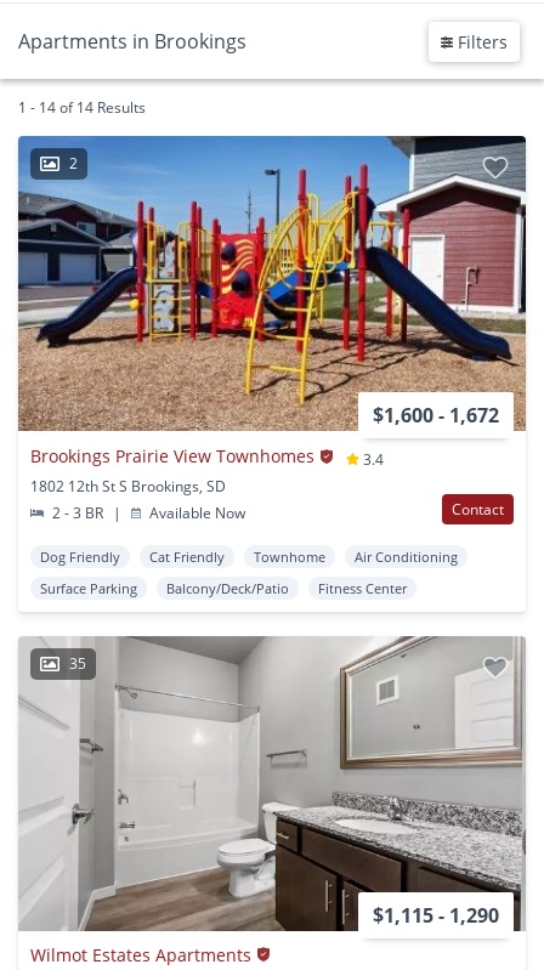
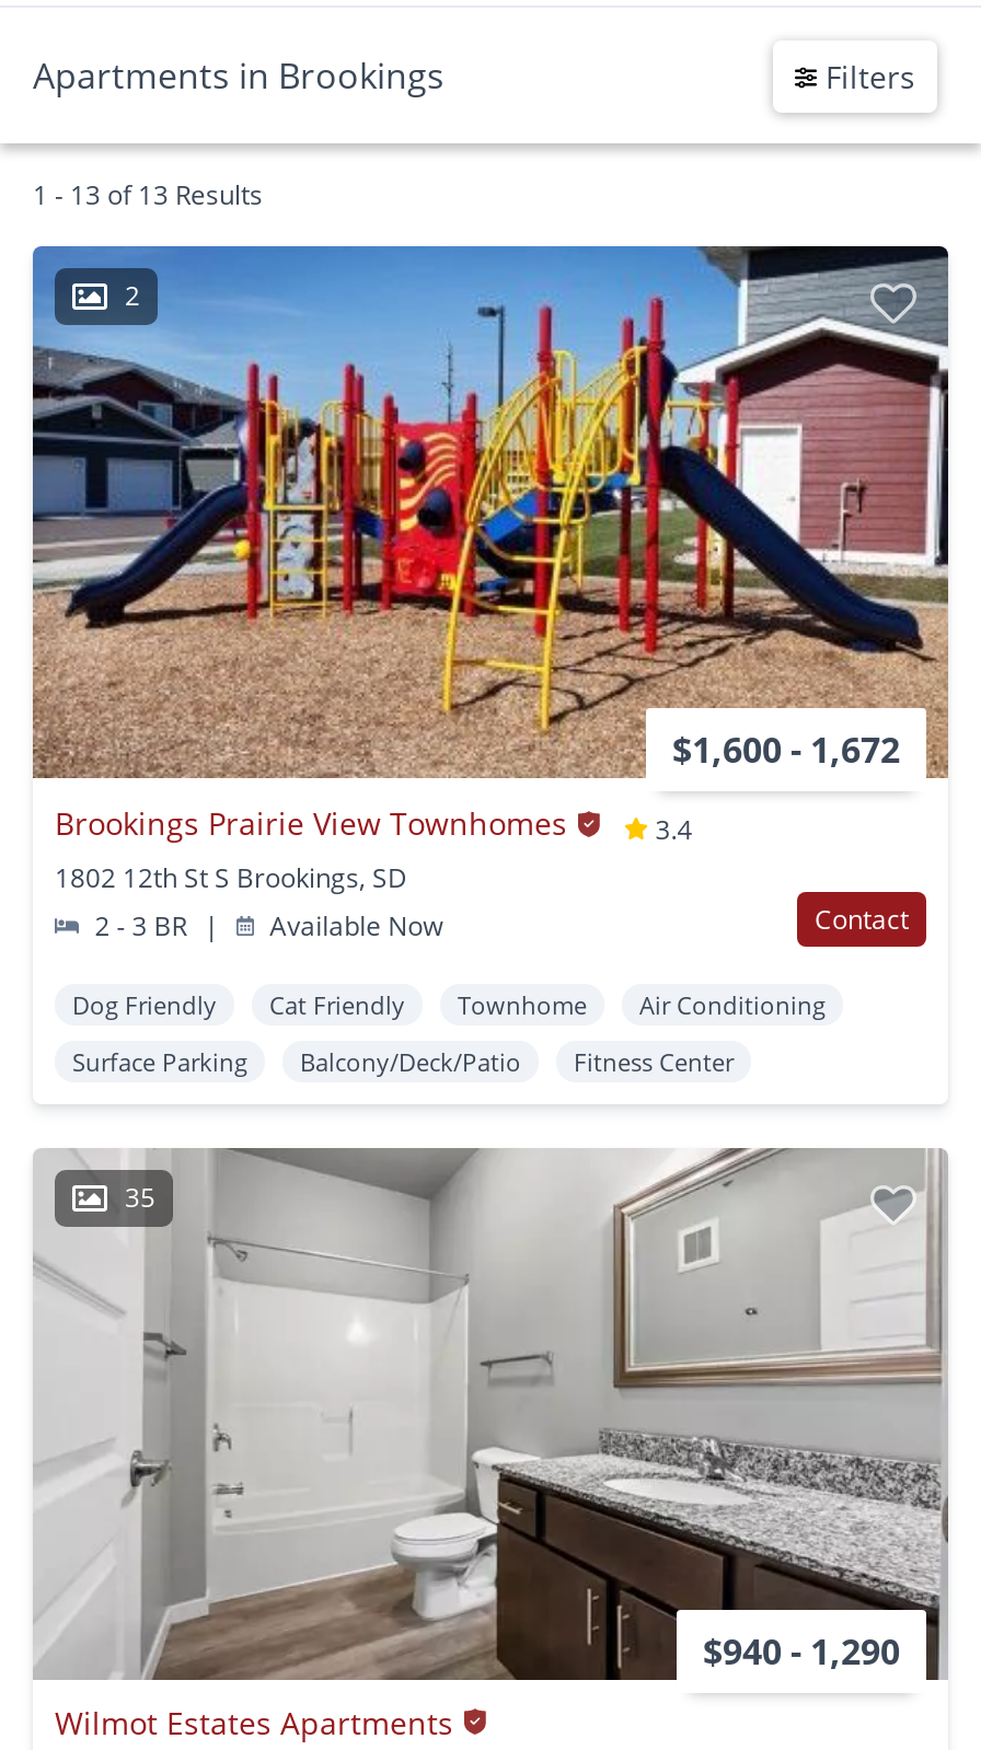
- 1 - 14 of 14 Results
+ 1 - 13 of 13 Results

- $1,115 - 1,290
+ $940 - 1,290
